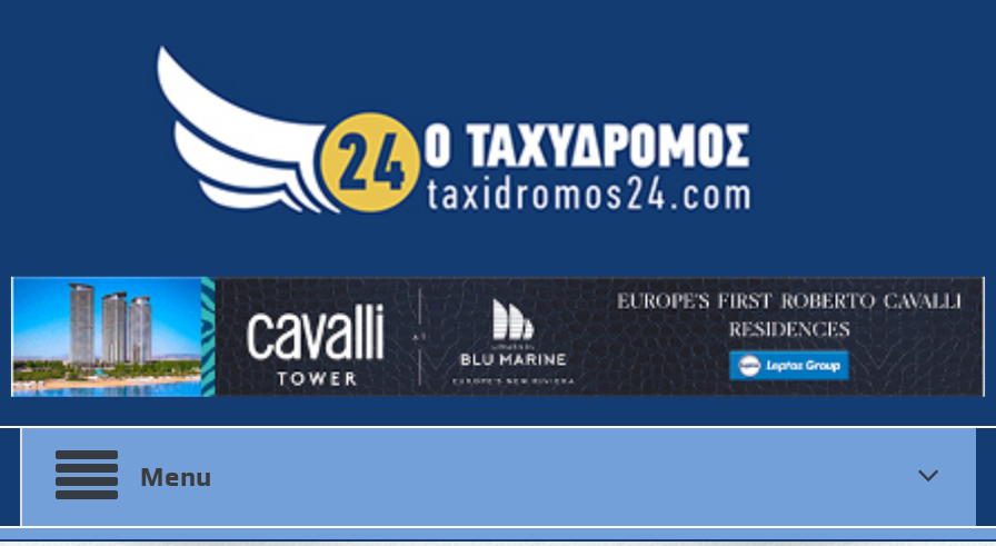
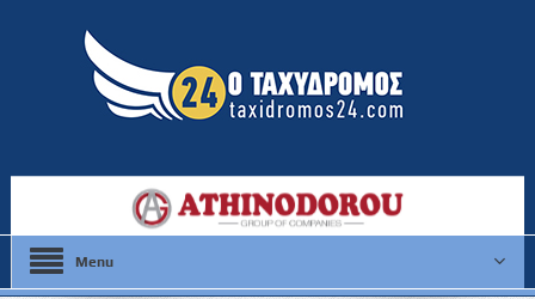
- [image]
+ [image]
